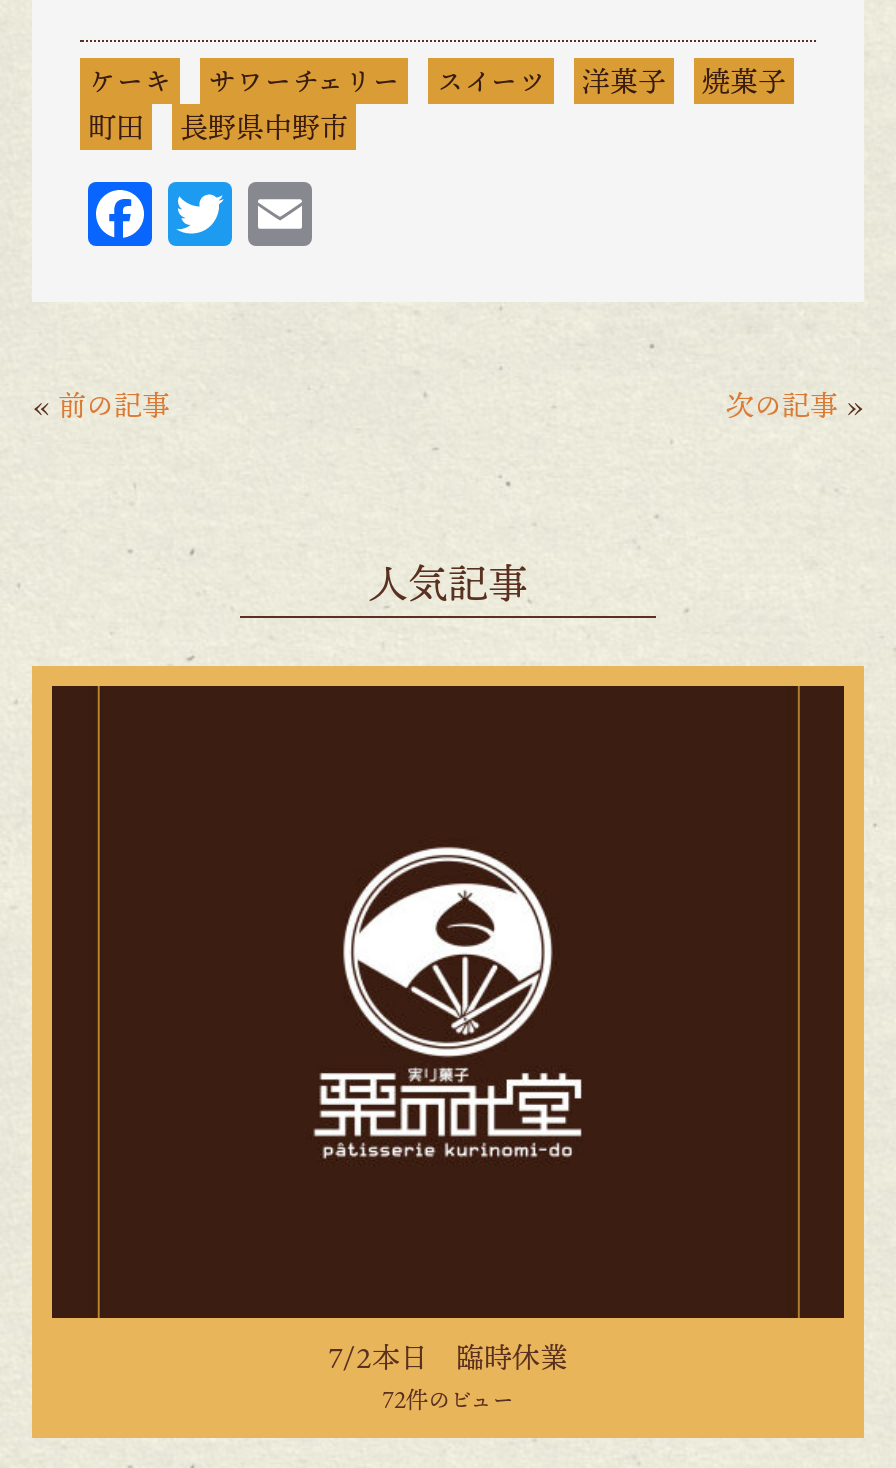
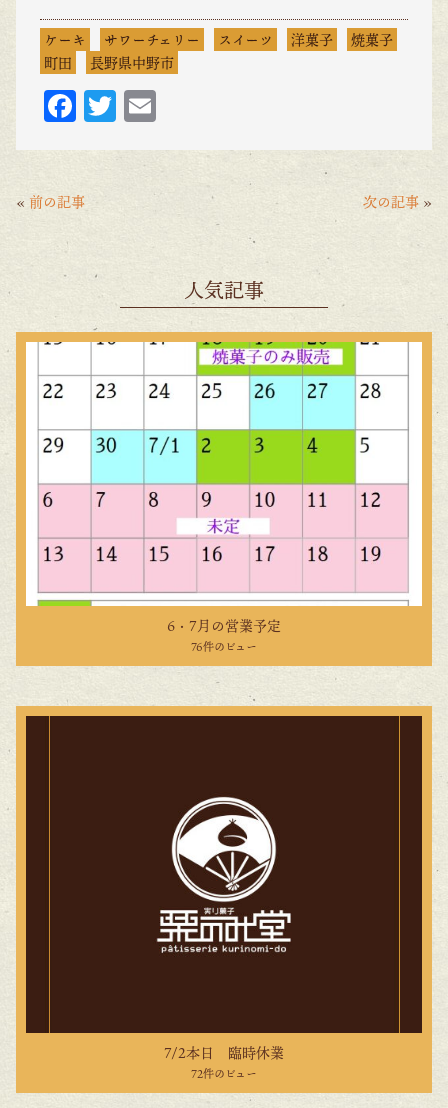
+ [image]
+ 6・7月の営業予定
+ 76件のビュー
